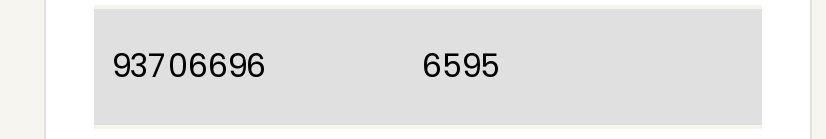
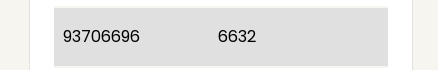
- 6595
+ 6632
